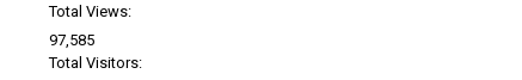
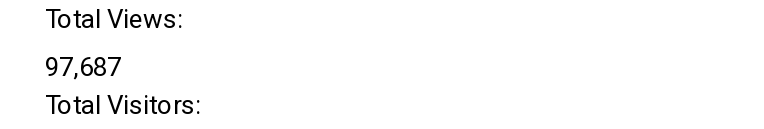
- 97,585
+ 97,687
